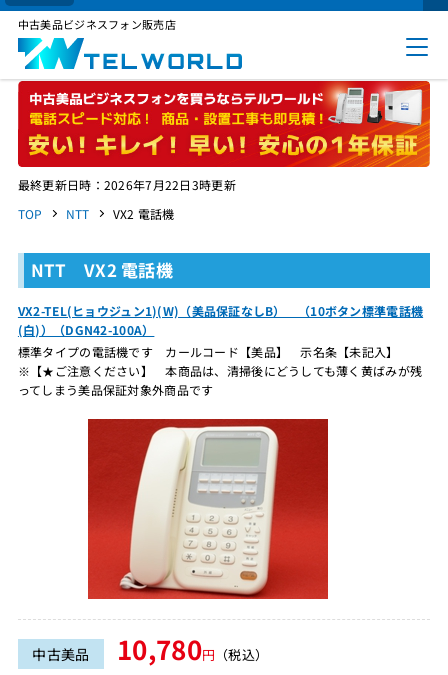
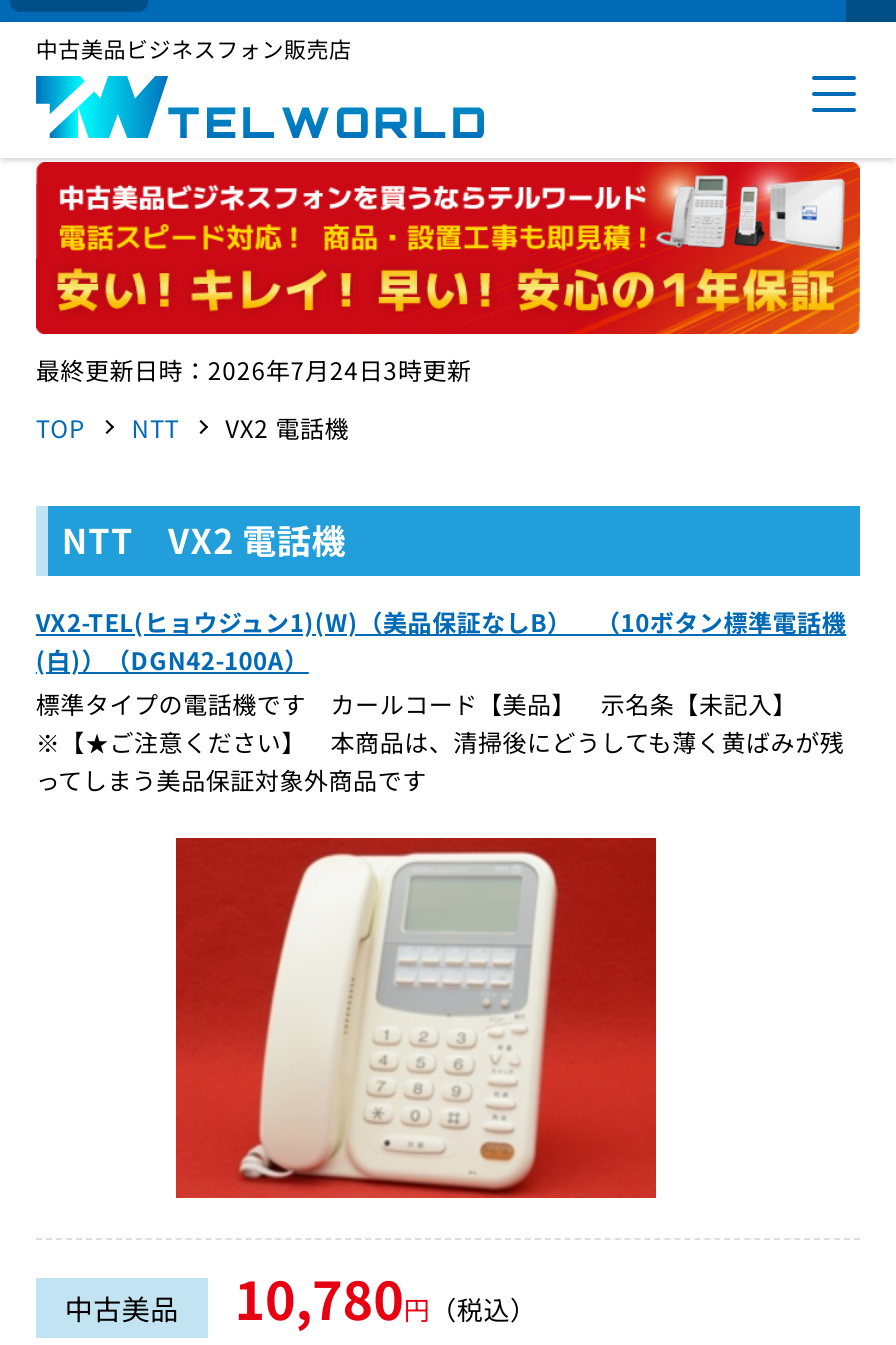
- 最終更新日時：2026年7月22日3時更新
+ 最終更新日時：2026年7月24日3時更新
